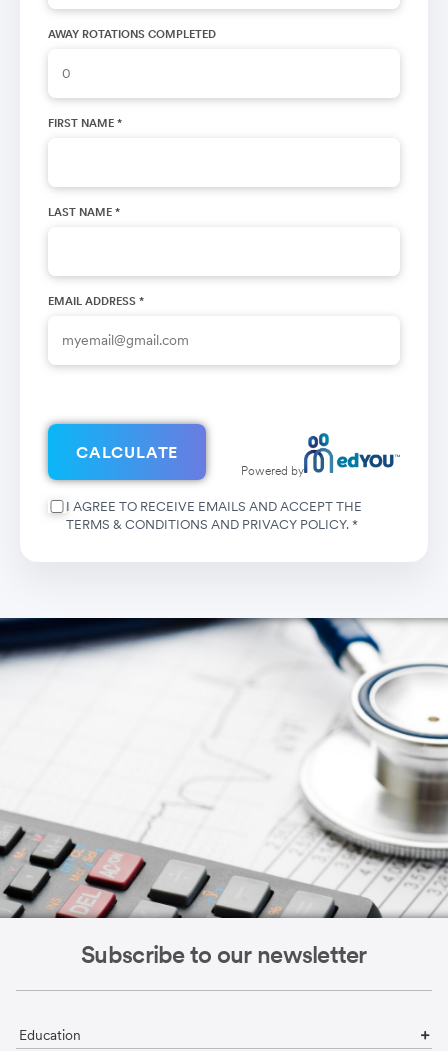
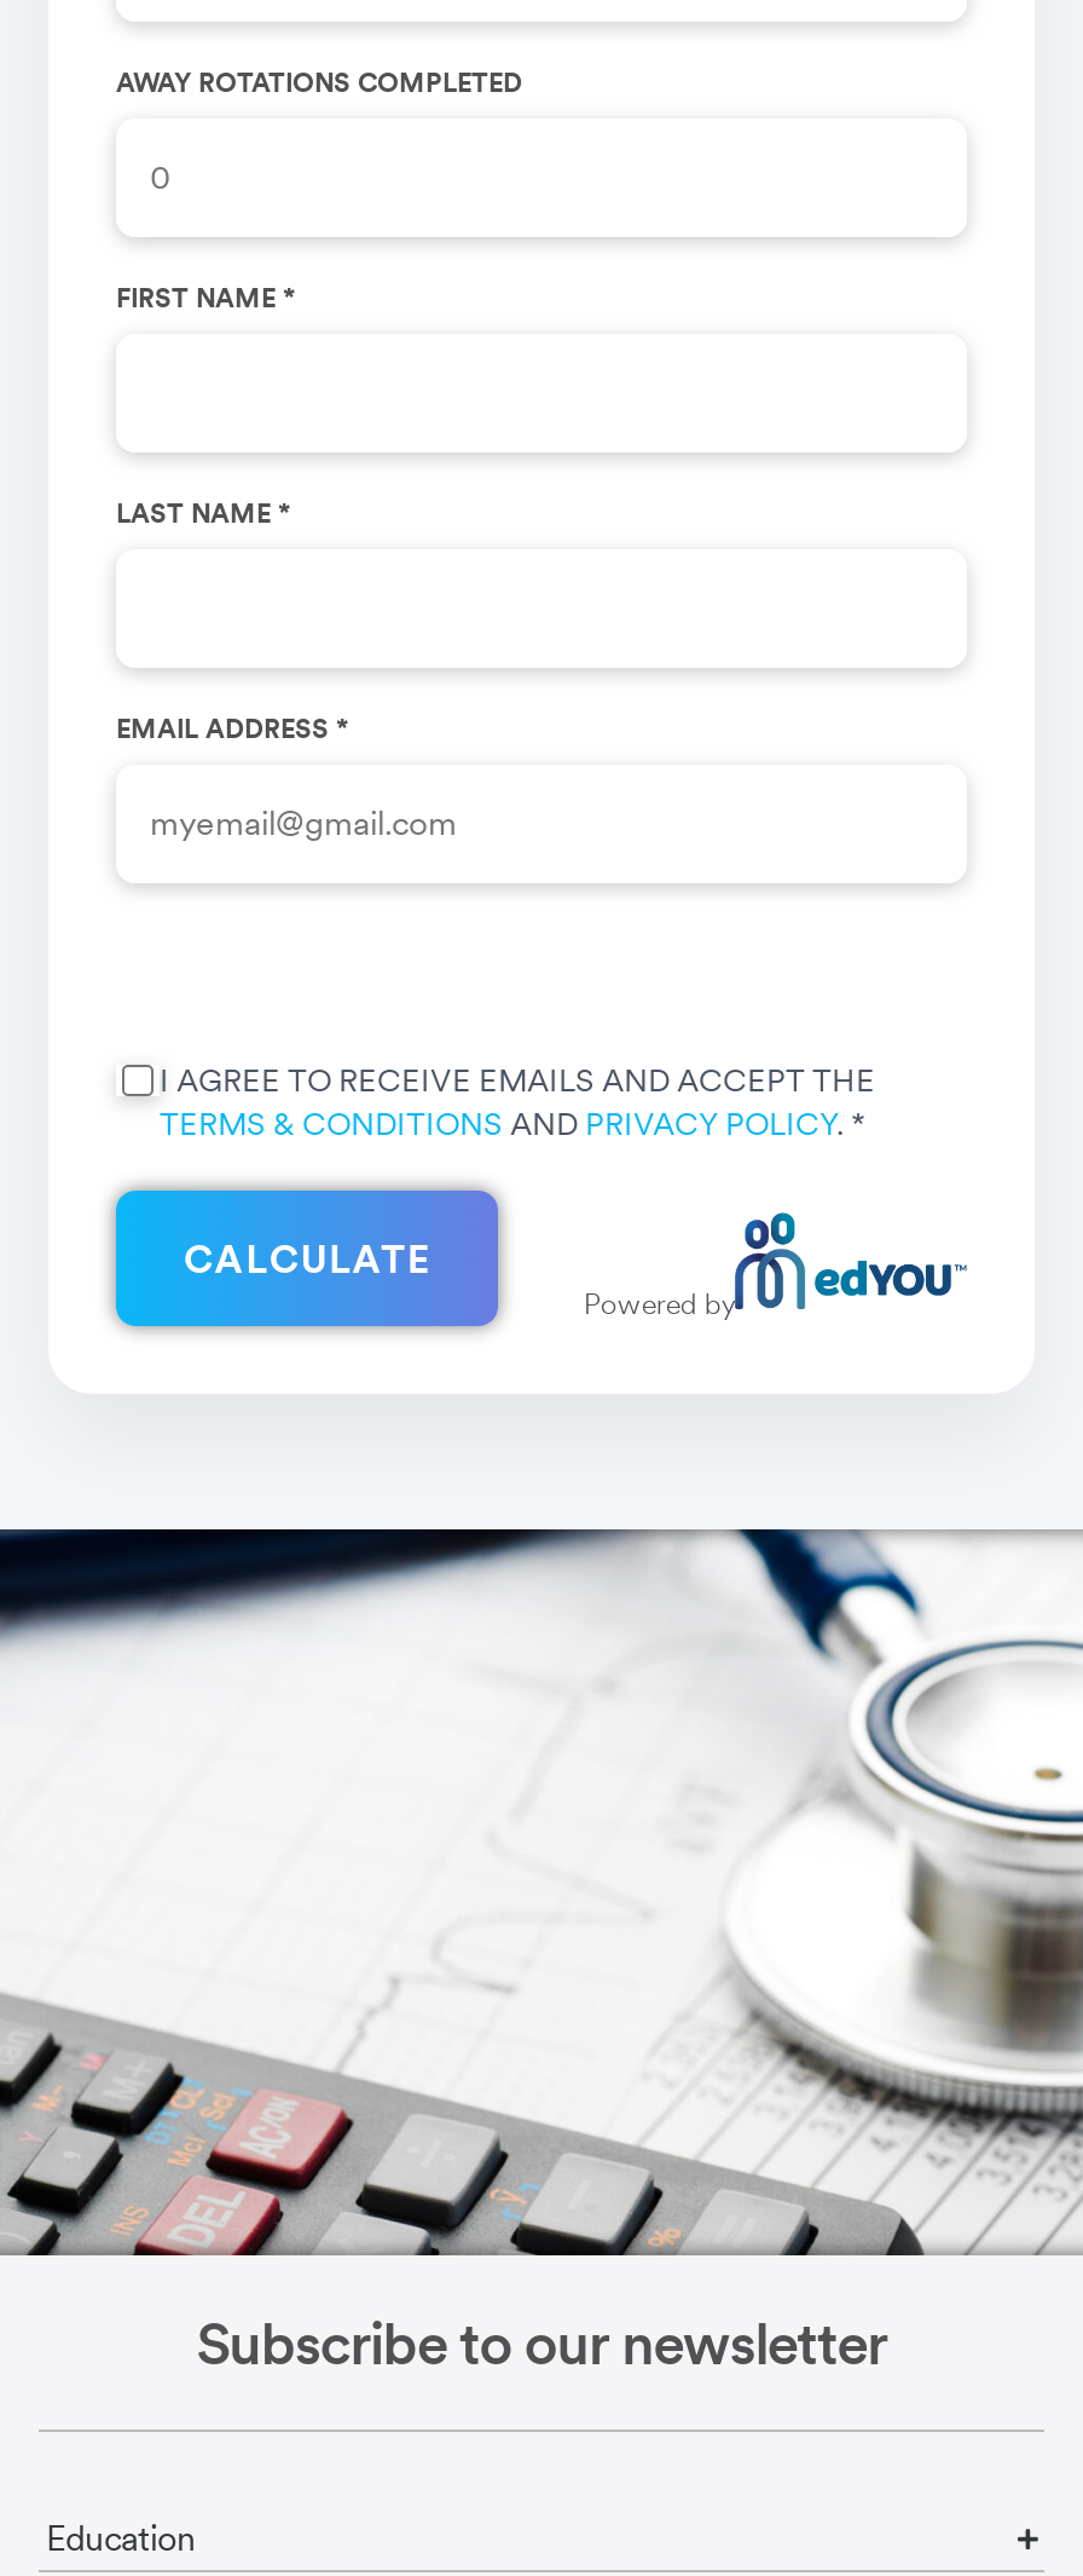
moved down: CALCULATE | Powered by

moved up: I AGREE TO RECEIVE EMAILS AND ACCEPT THE | TERMS & CONDITIONS AND PRIVACY POLICY. *
